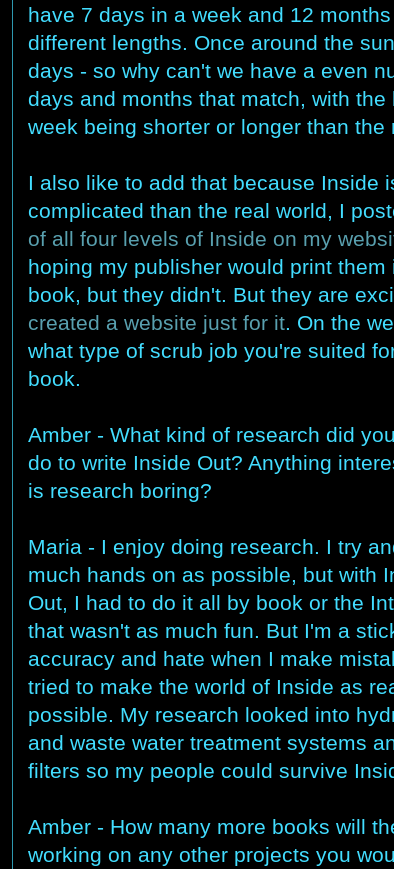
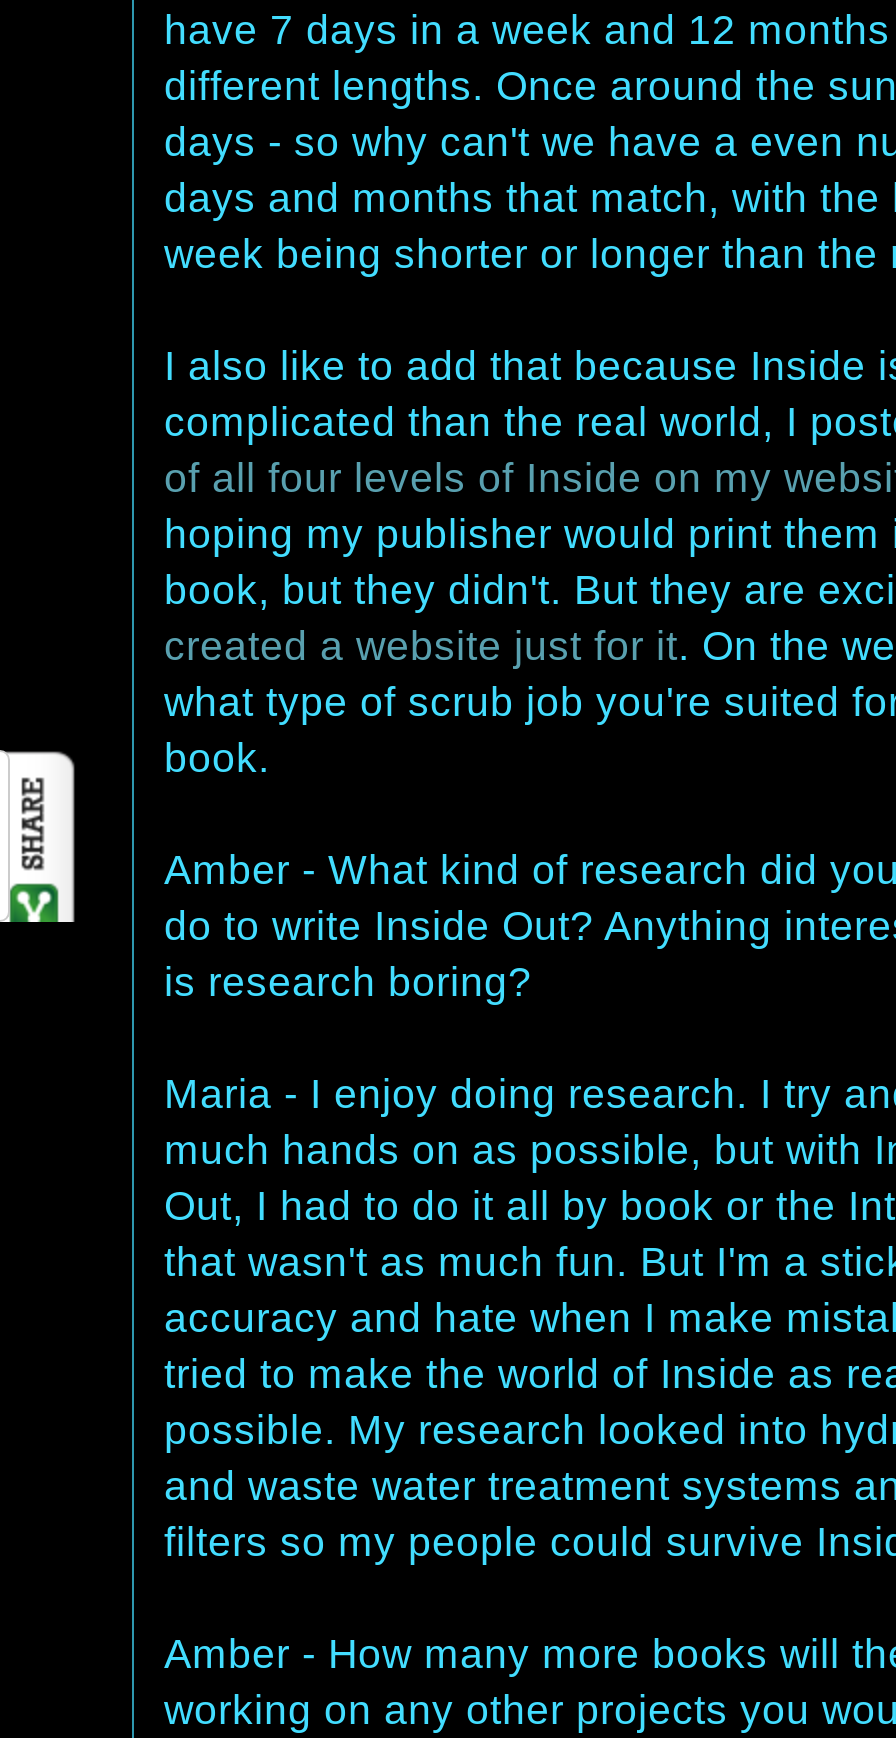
+ [image]
